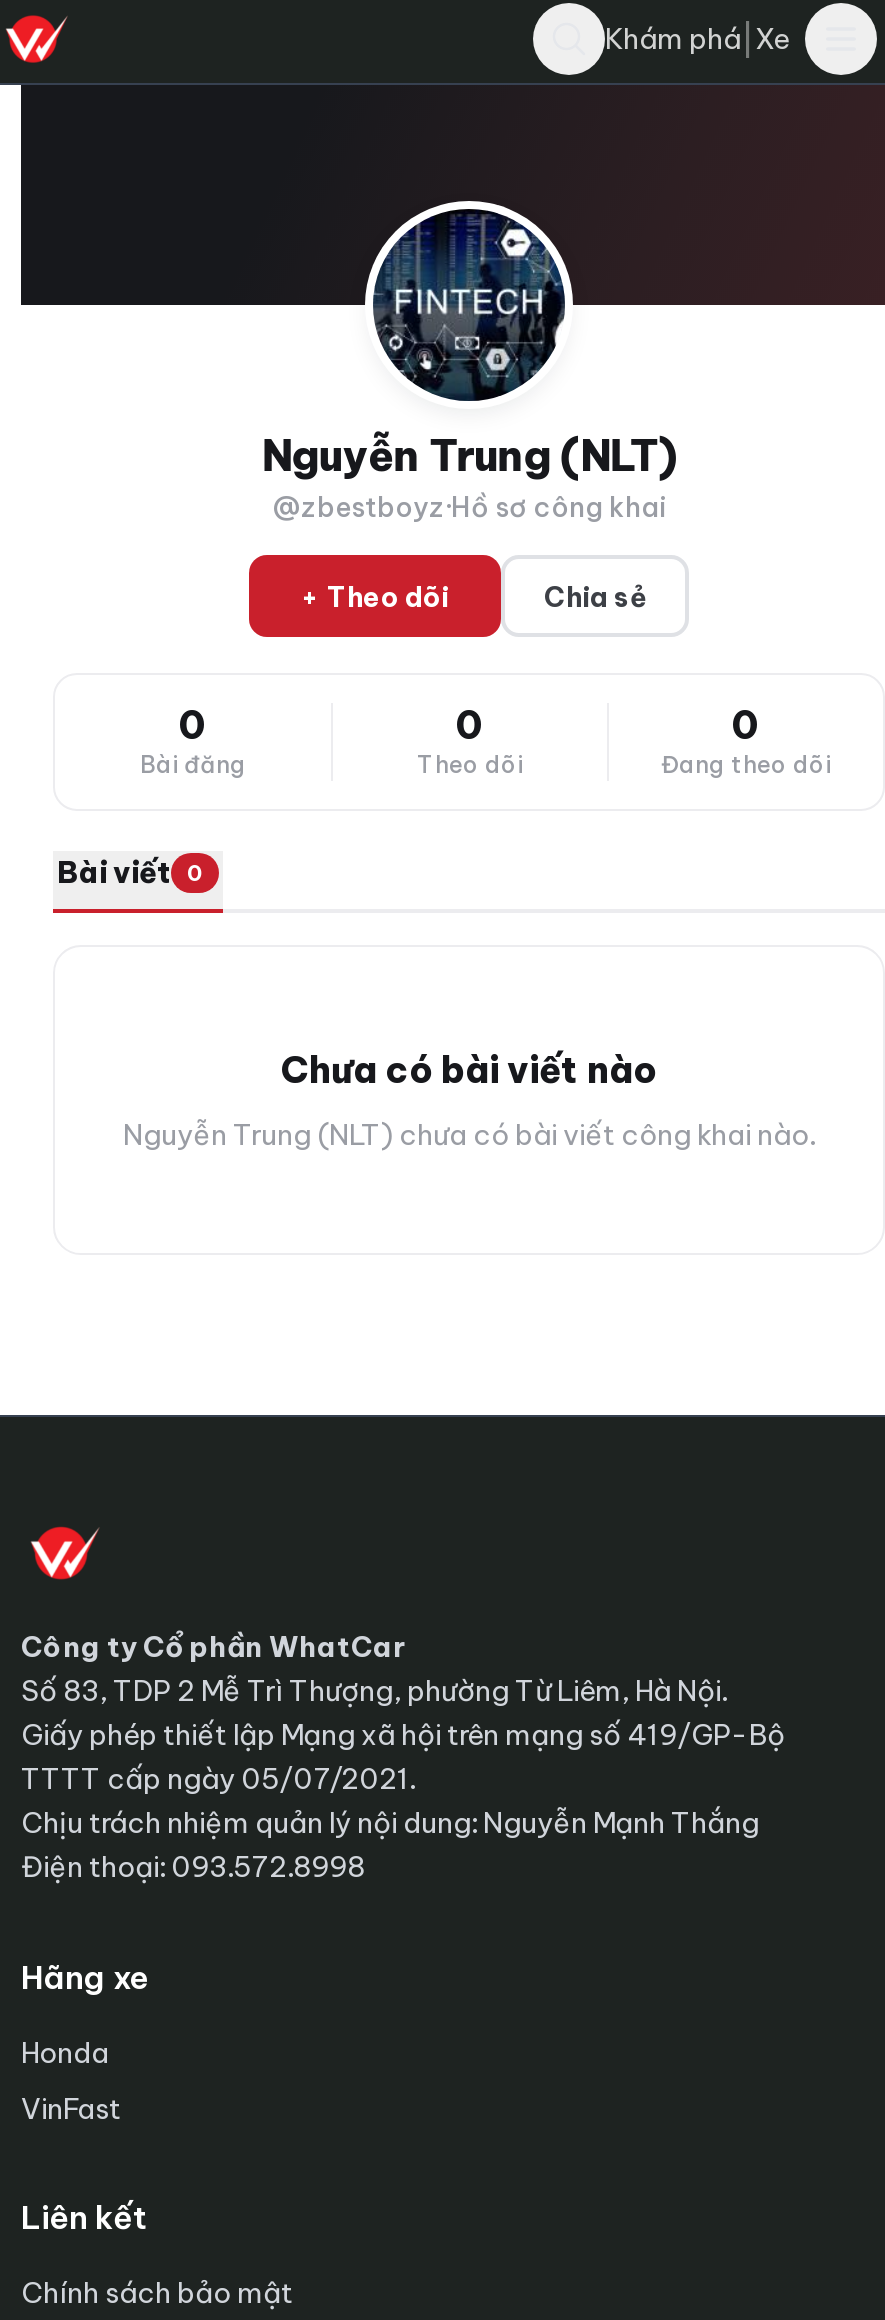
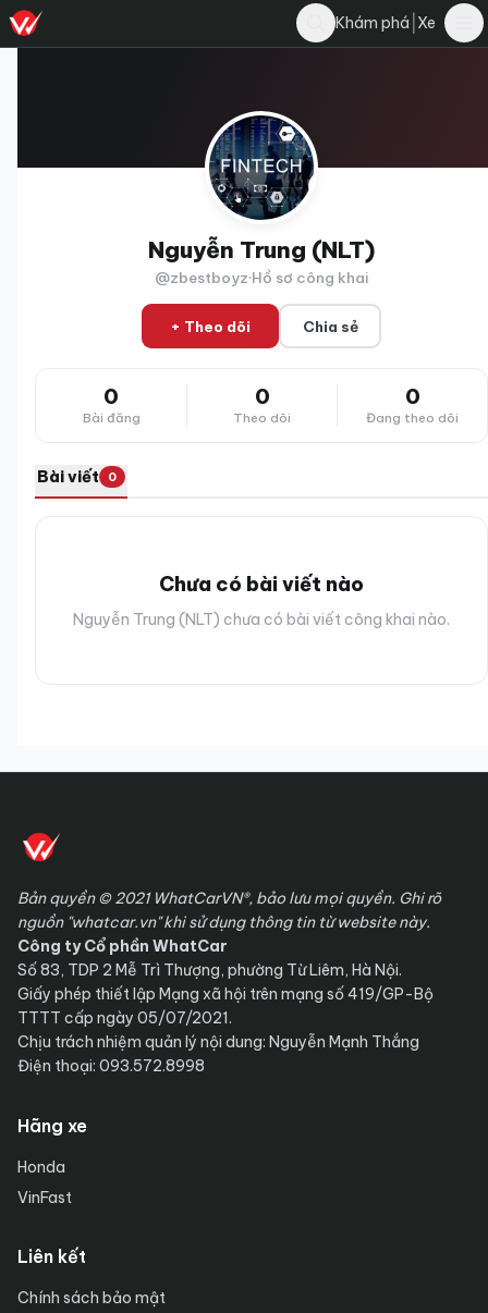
+ Bản quyền © 2021 WhatCarVN®, bảo lưu mọi quyền. Ghi rõ
+ nguồn "whatcar.vn" khi sử dụng thông tin từ website này.
